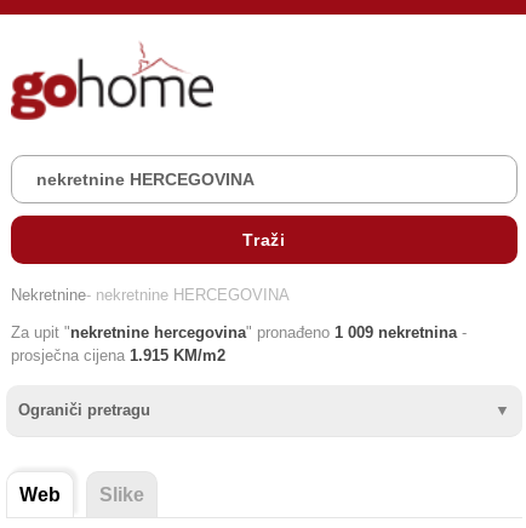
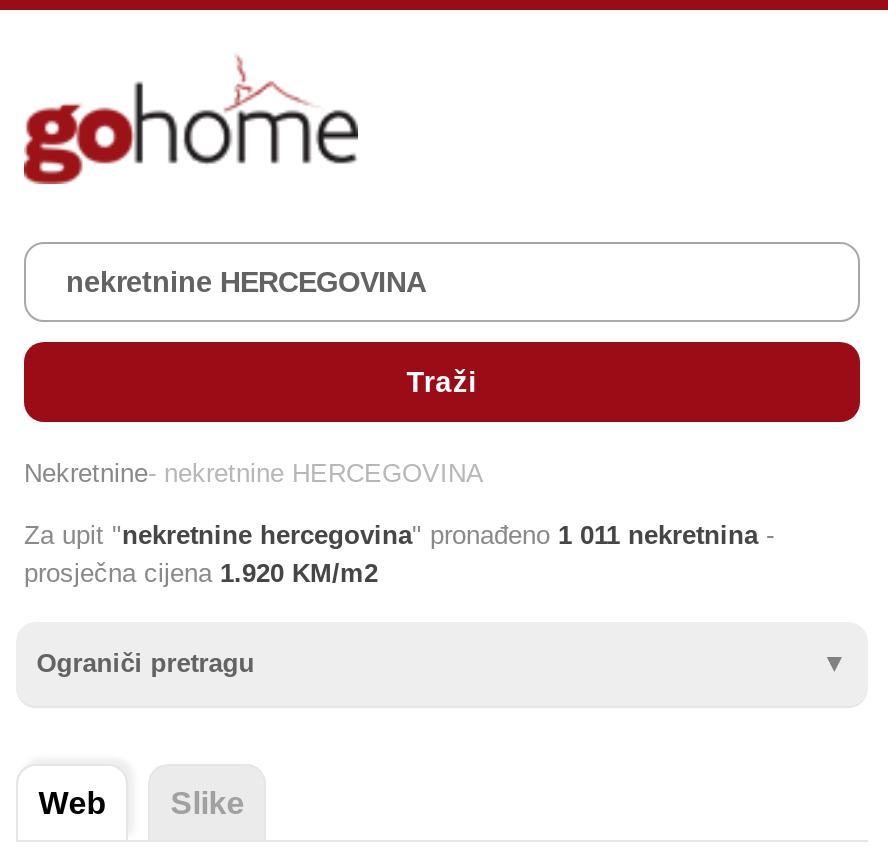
- Za upit "nekretnine hercegovina" pronađeno 1 009 nekretnina -
+ Za upit "nekretnine hercegovina" pronađeno 1 011 nekretnina -

- prosječna cijena 1.915 KM/m2
+ prosječna cijena 1.920 KM/m2
